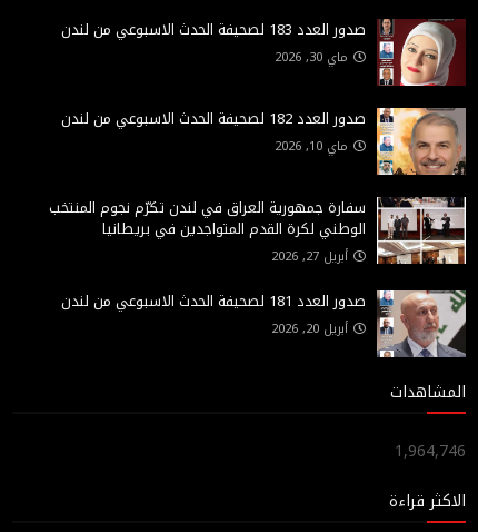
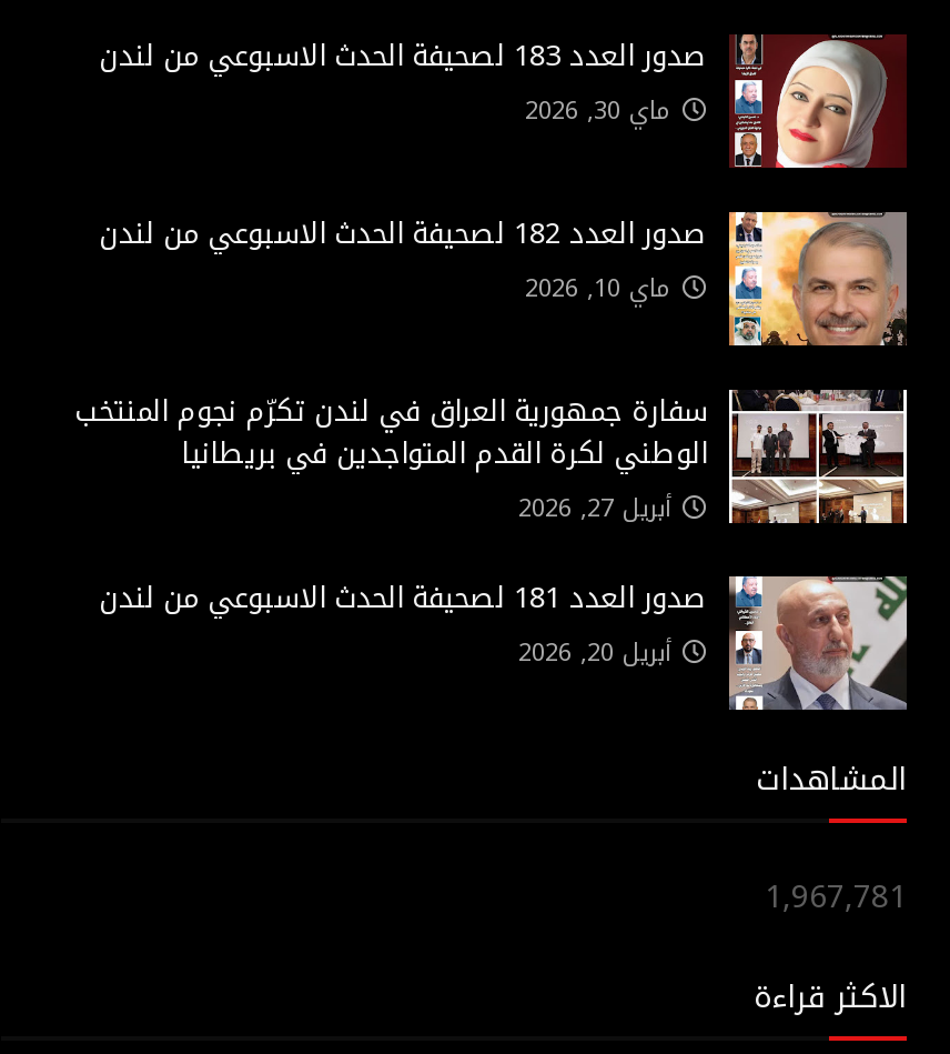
- 1,964,746
+ 1,967,781
